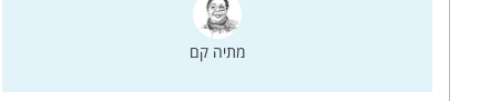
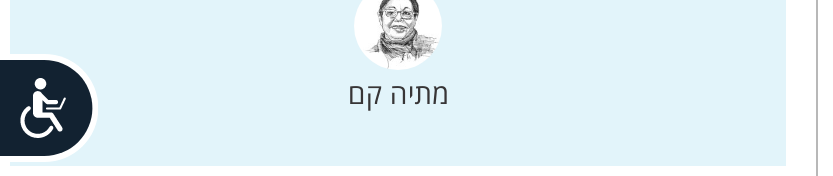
+ [image]
